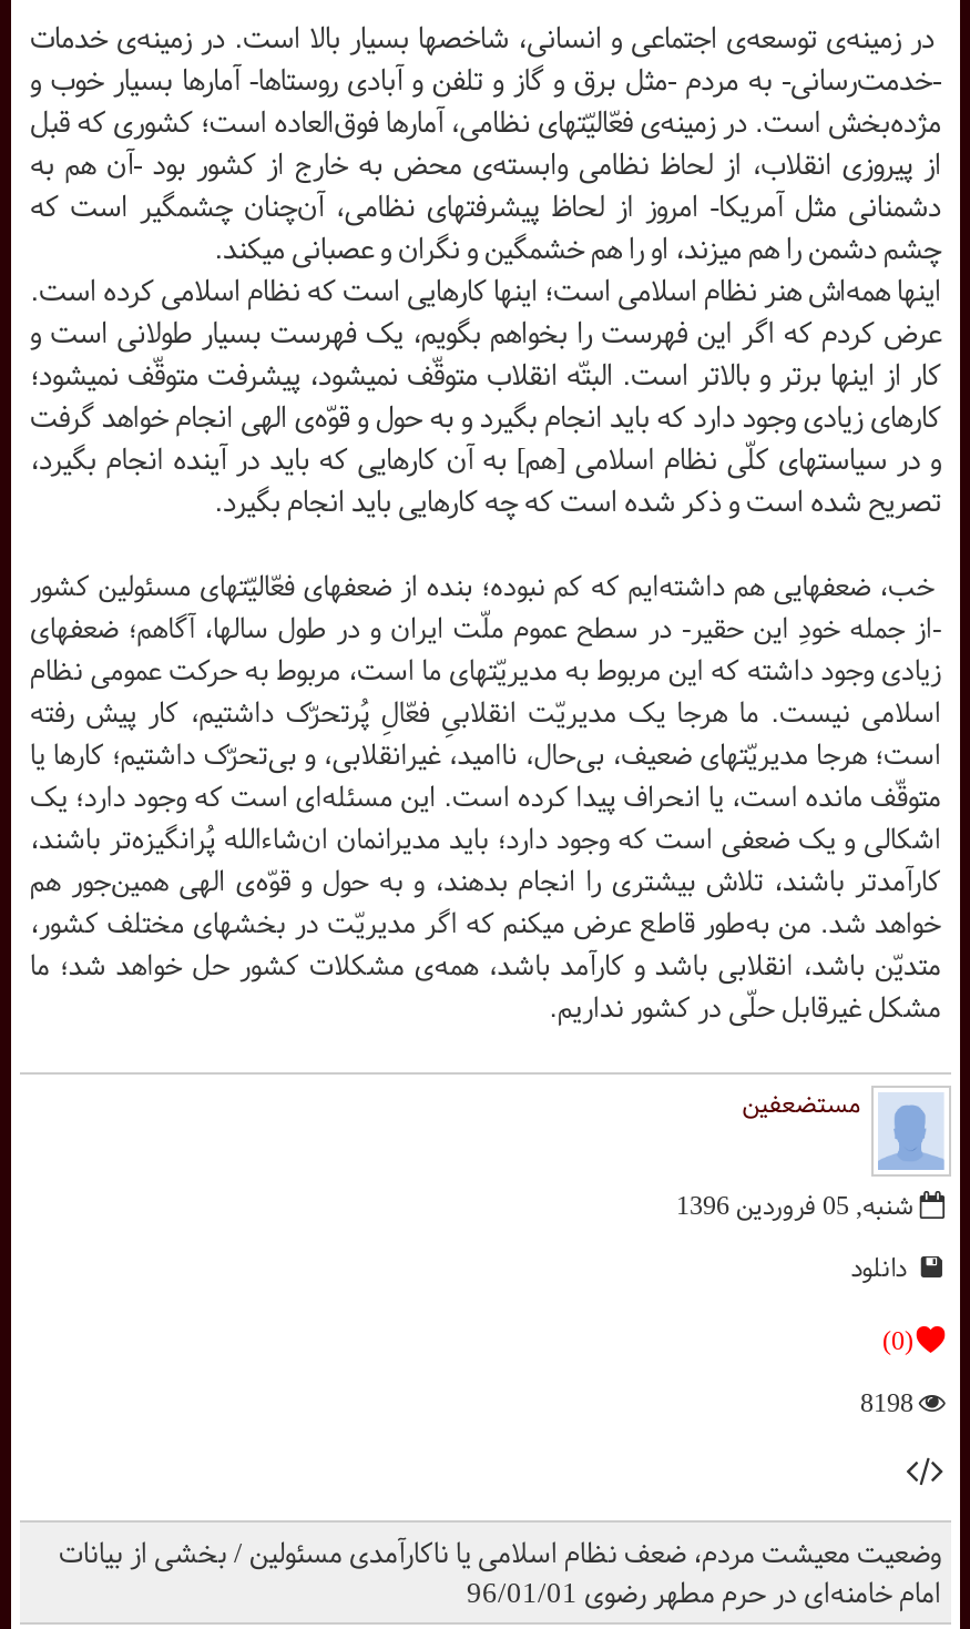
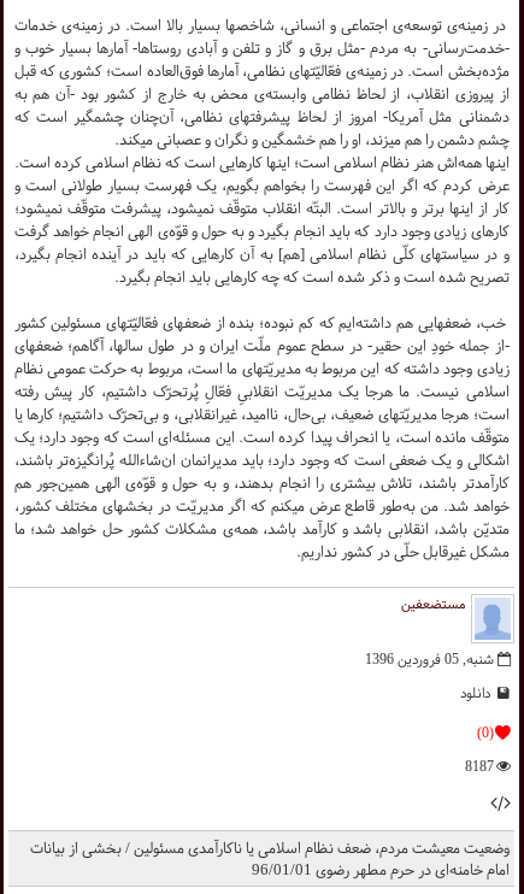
- 8198
+ 8187
